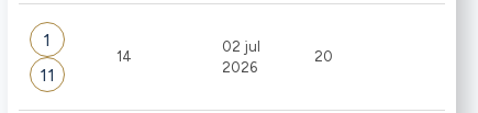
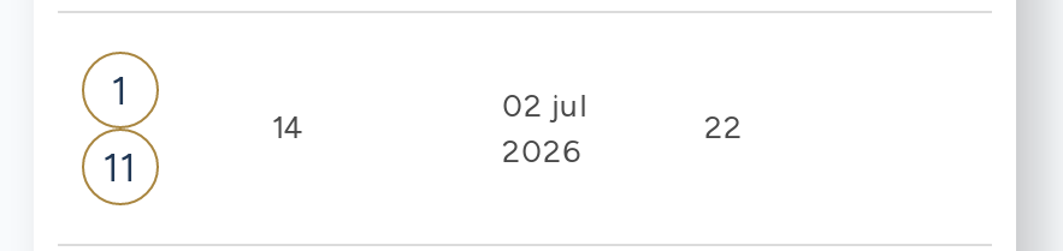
- 20
+ 22
